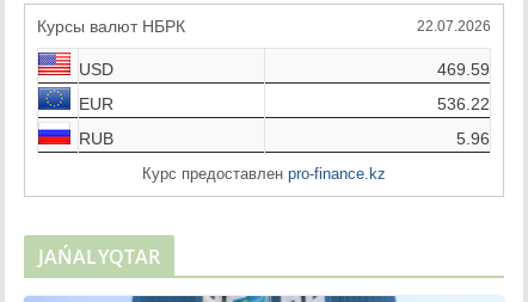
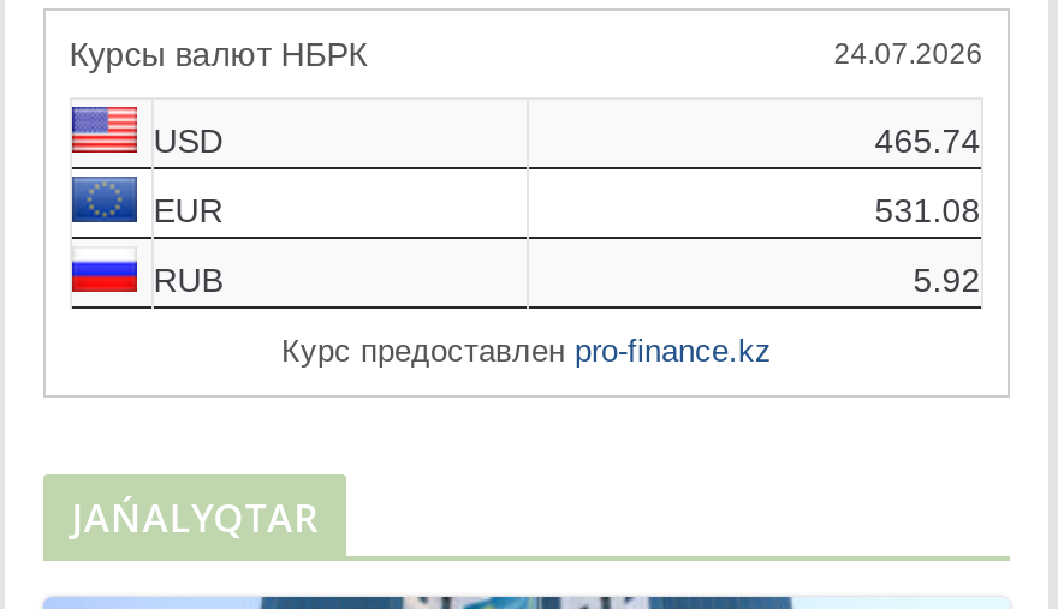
- 22.07.2026
+ 24.07.2026

- 469.59
+ 465.74

- 536.22
+ 531.08

- 5.96
+ 5.92
